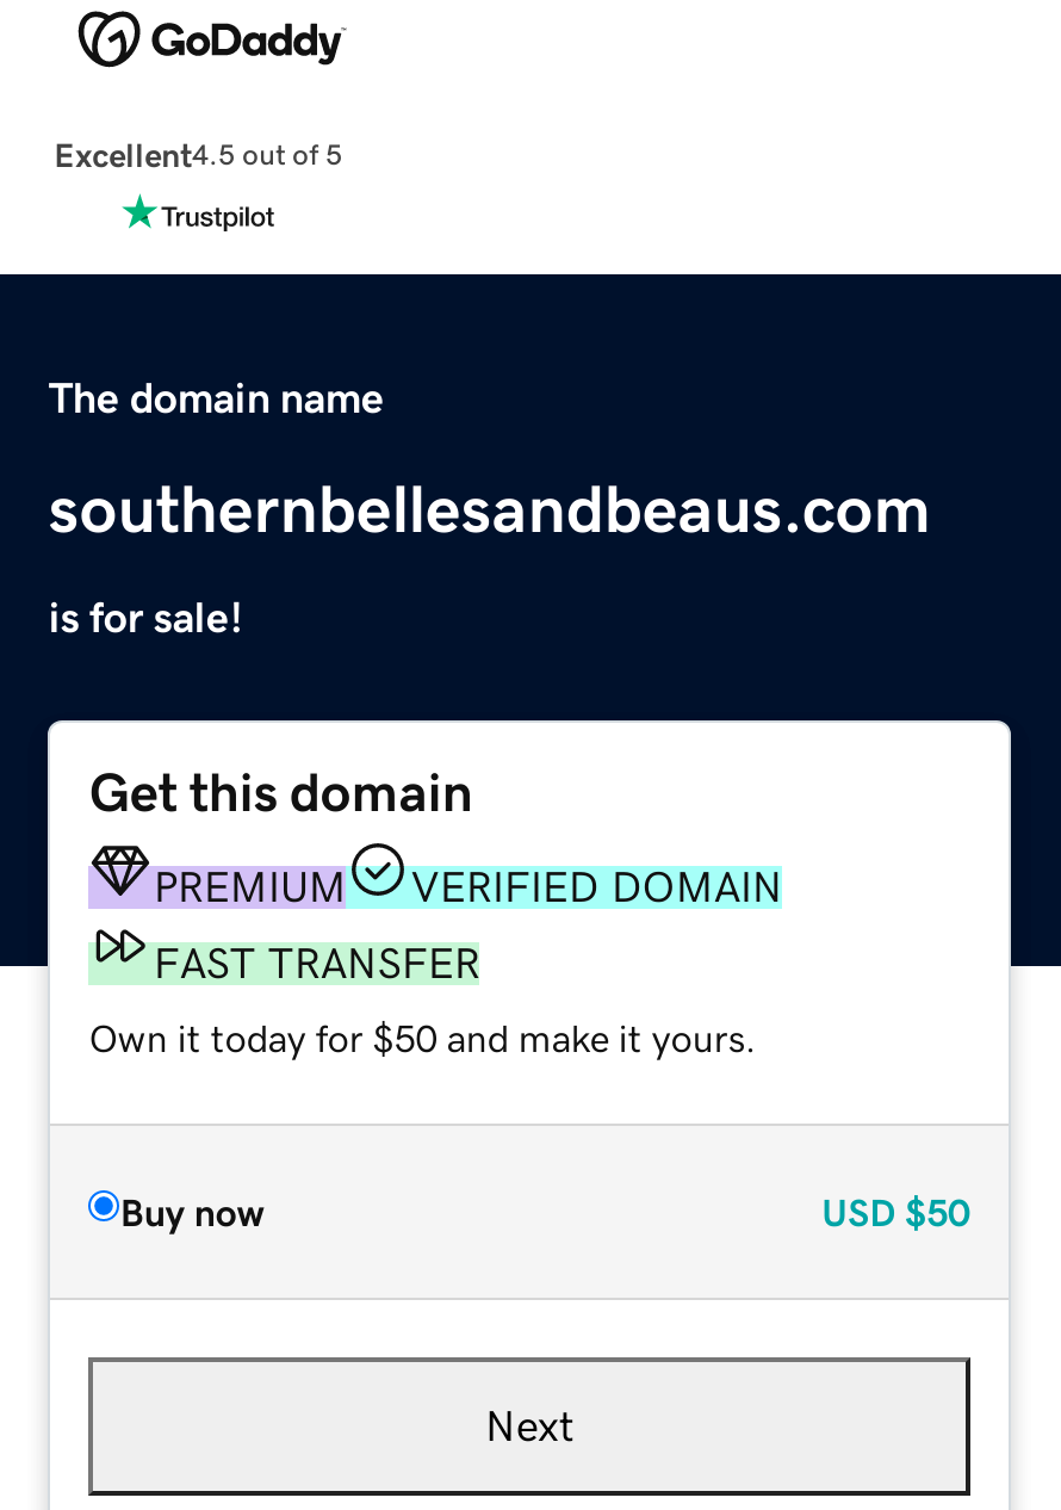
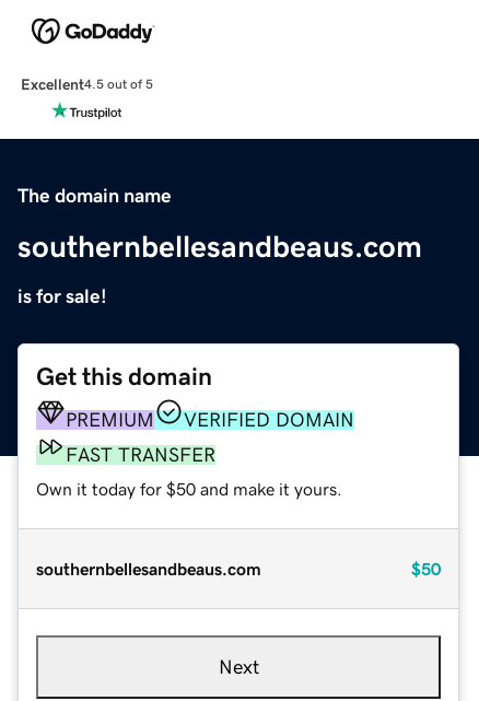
- Buy now
- USD $50
+ southernbellesandbeaus.com
+ $50
